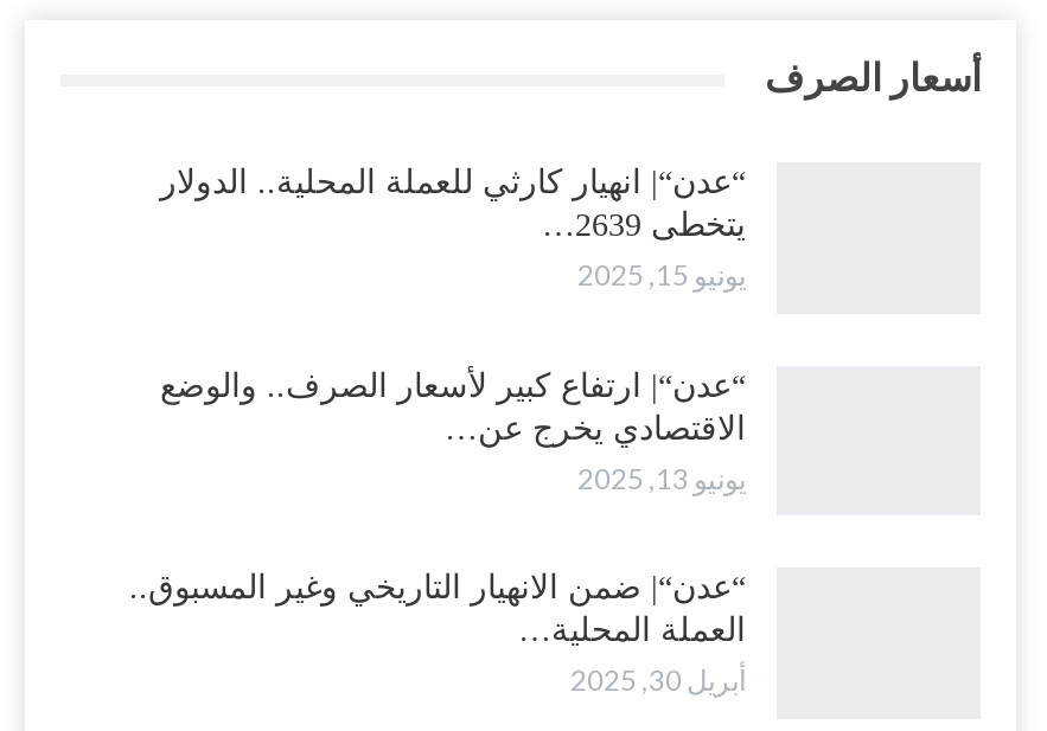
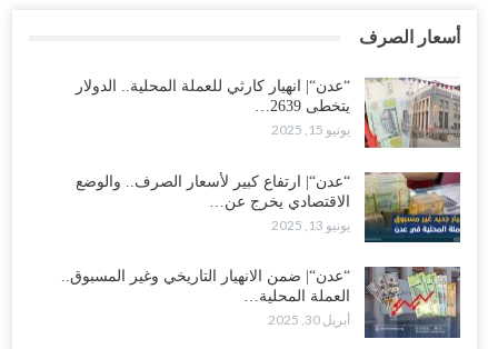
+ [image]

+ [image]

+ [image]
